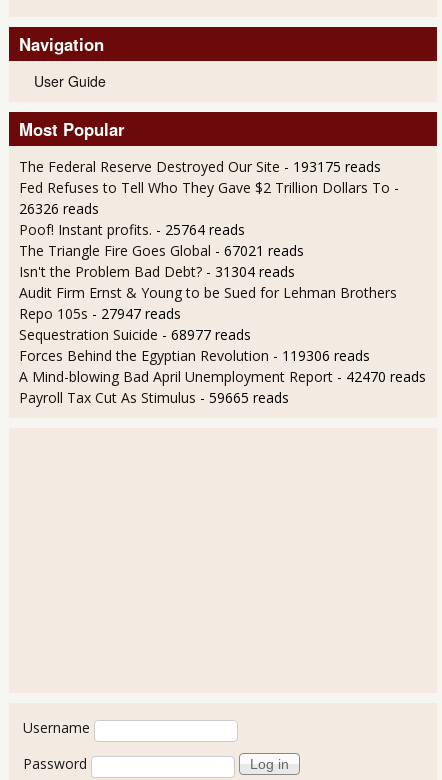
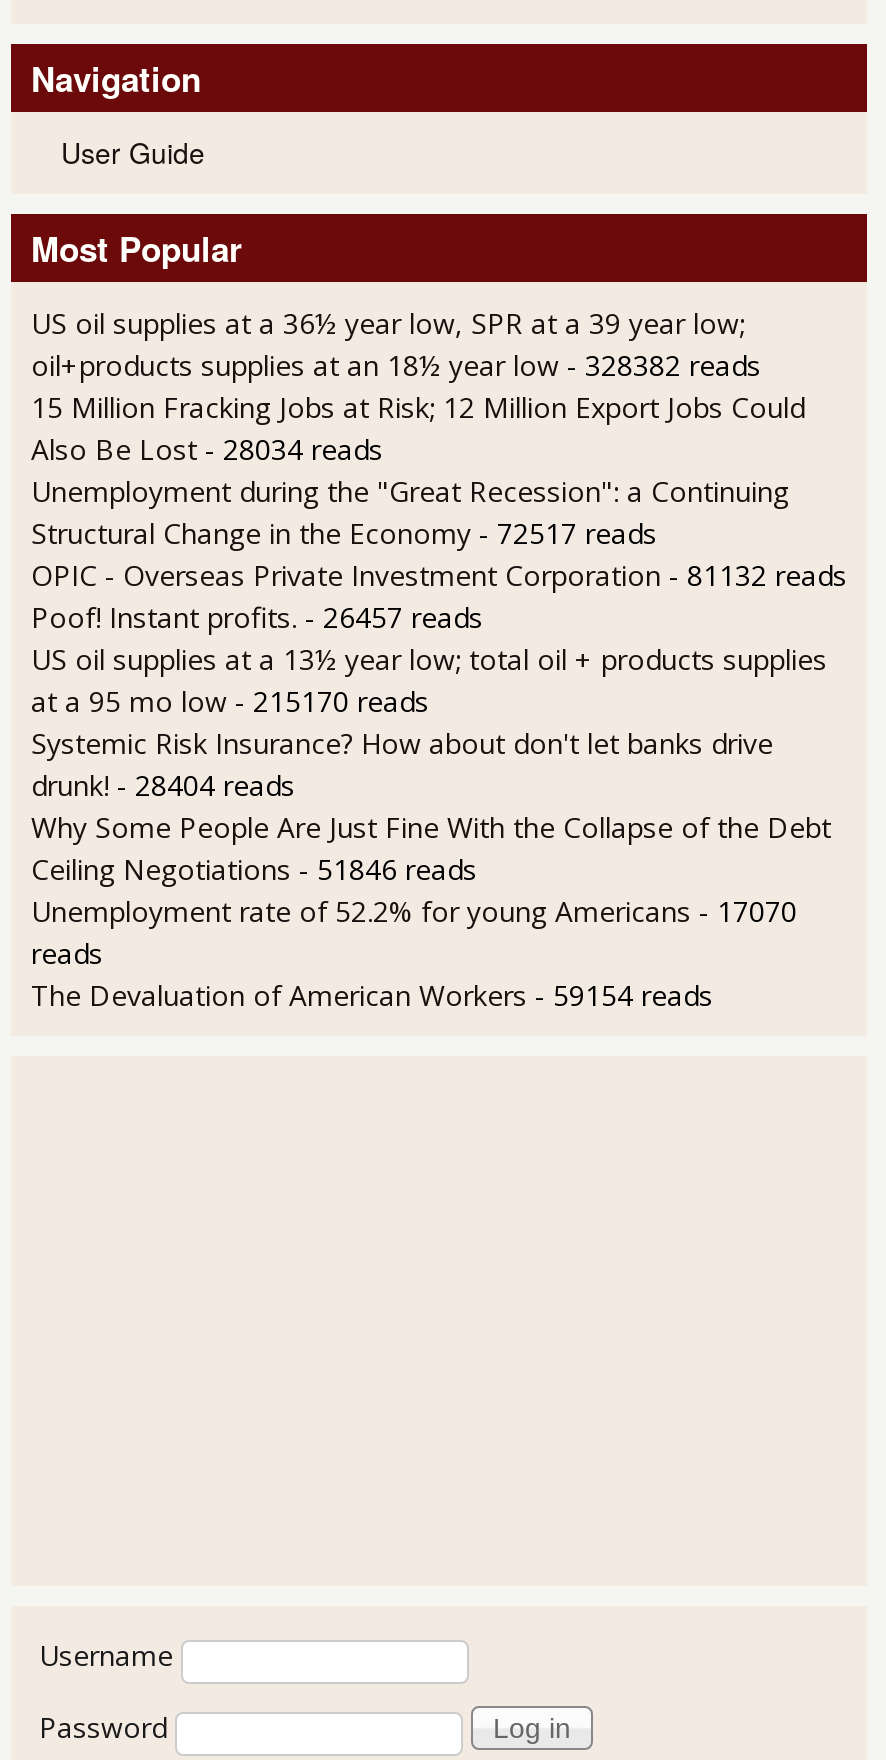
- The Federal Reserve Destroyed Our Site - 193175 reads
- Fed Refuses to Tell Who They Gave $2 Trillion Dollars To -
- 26326 reads
- Poof! Instant profits. - 25764 reads
- The Triangle Fire Goes Global - 67021 reads
- Isn't the Problem Bad Debt? - 31304 reads
- Audit Firm Ernst & Young to be Sued for Lehman Brothers
- Repo 105s - 27947 reads
- Sequestration Suicide - 68977 reads
- Forces Behind the Egyptian Revolution - 119306 reads
- A Mind-blowing Bad April Unemployment Report - 42470 reads
- Payroll Tax Cut As Stimulus - 59665 reads
+ US oil supplies at a 36½ year low, SPR at a 39 year low;
+ oil+products supplies at an 18½ year low - 328382 reads
+ 15 Million Fracking Jobs at Risk; 12 Million Export Jobs Could
+ Also Be Lost - 28034 reads
+ Unemployment during the "Great Recession": a Continuing
+ Structural Change in the Economy - 72517 reads
+ OPIC - Overseas Private Investment Corporation - 81132 reads
+ Poof! Instant profits. - 26457 reads
+ US oil supplies at a 13½ year low; total oil + products supplies
+ at a 95 mo low - 215170 reads
+ Systemic Risk Insurance? How about don't let banks drive
+ drunk! - 28404 reads
+ Why Some People Are Just Fine With the Collapse of the Debt
+ Ceiling Negotiations - 51846 reads
+ Unemployment rate of 52.2% for young Americans - 17070
+ reads
+ The Devaluation of American Workers - 59154 reads
